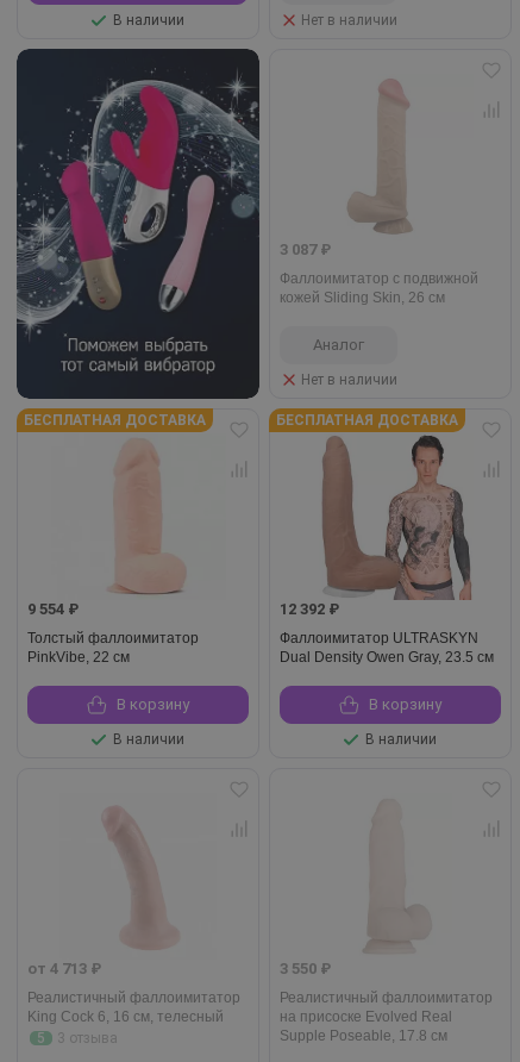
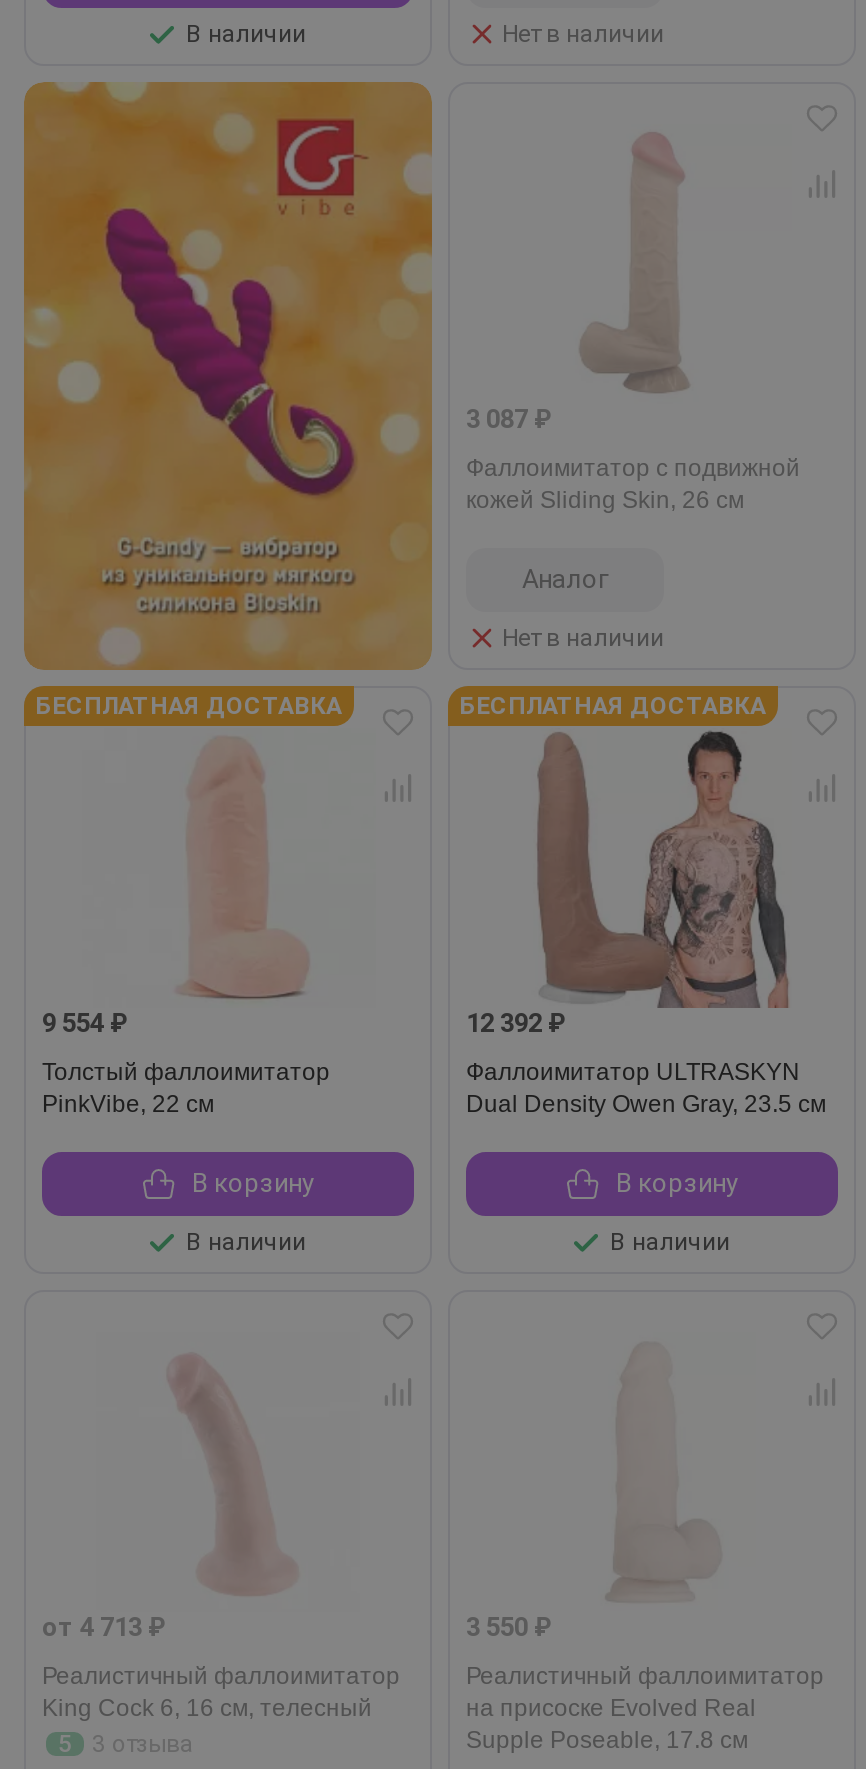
- [image]
+ [image]
